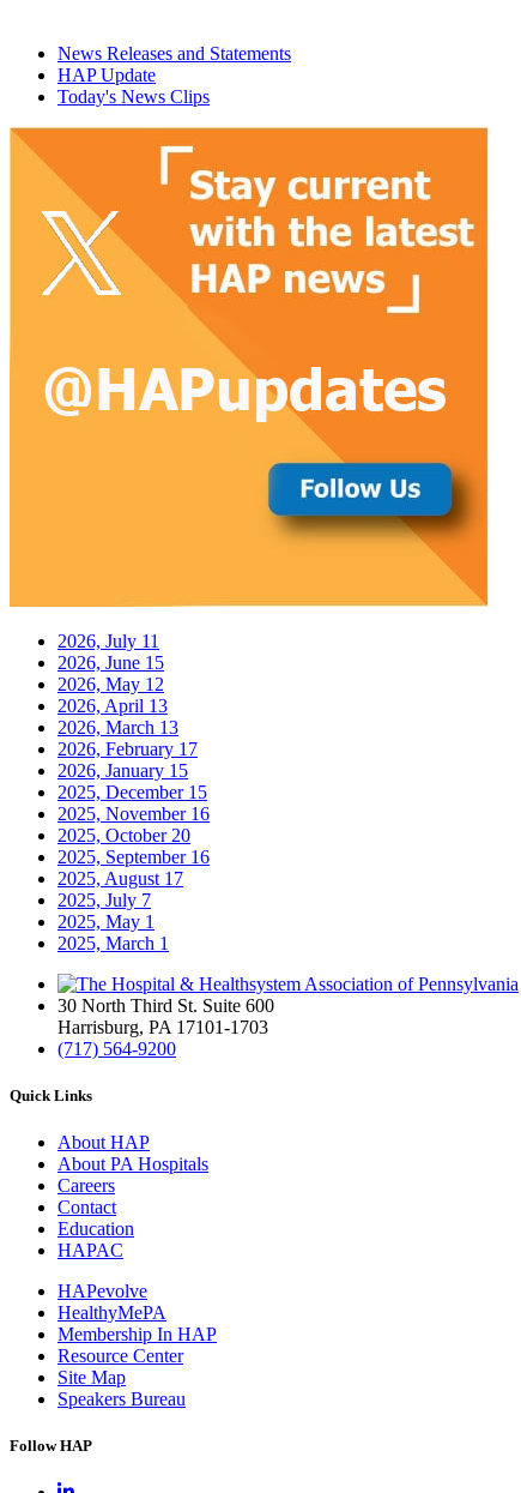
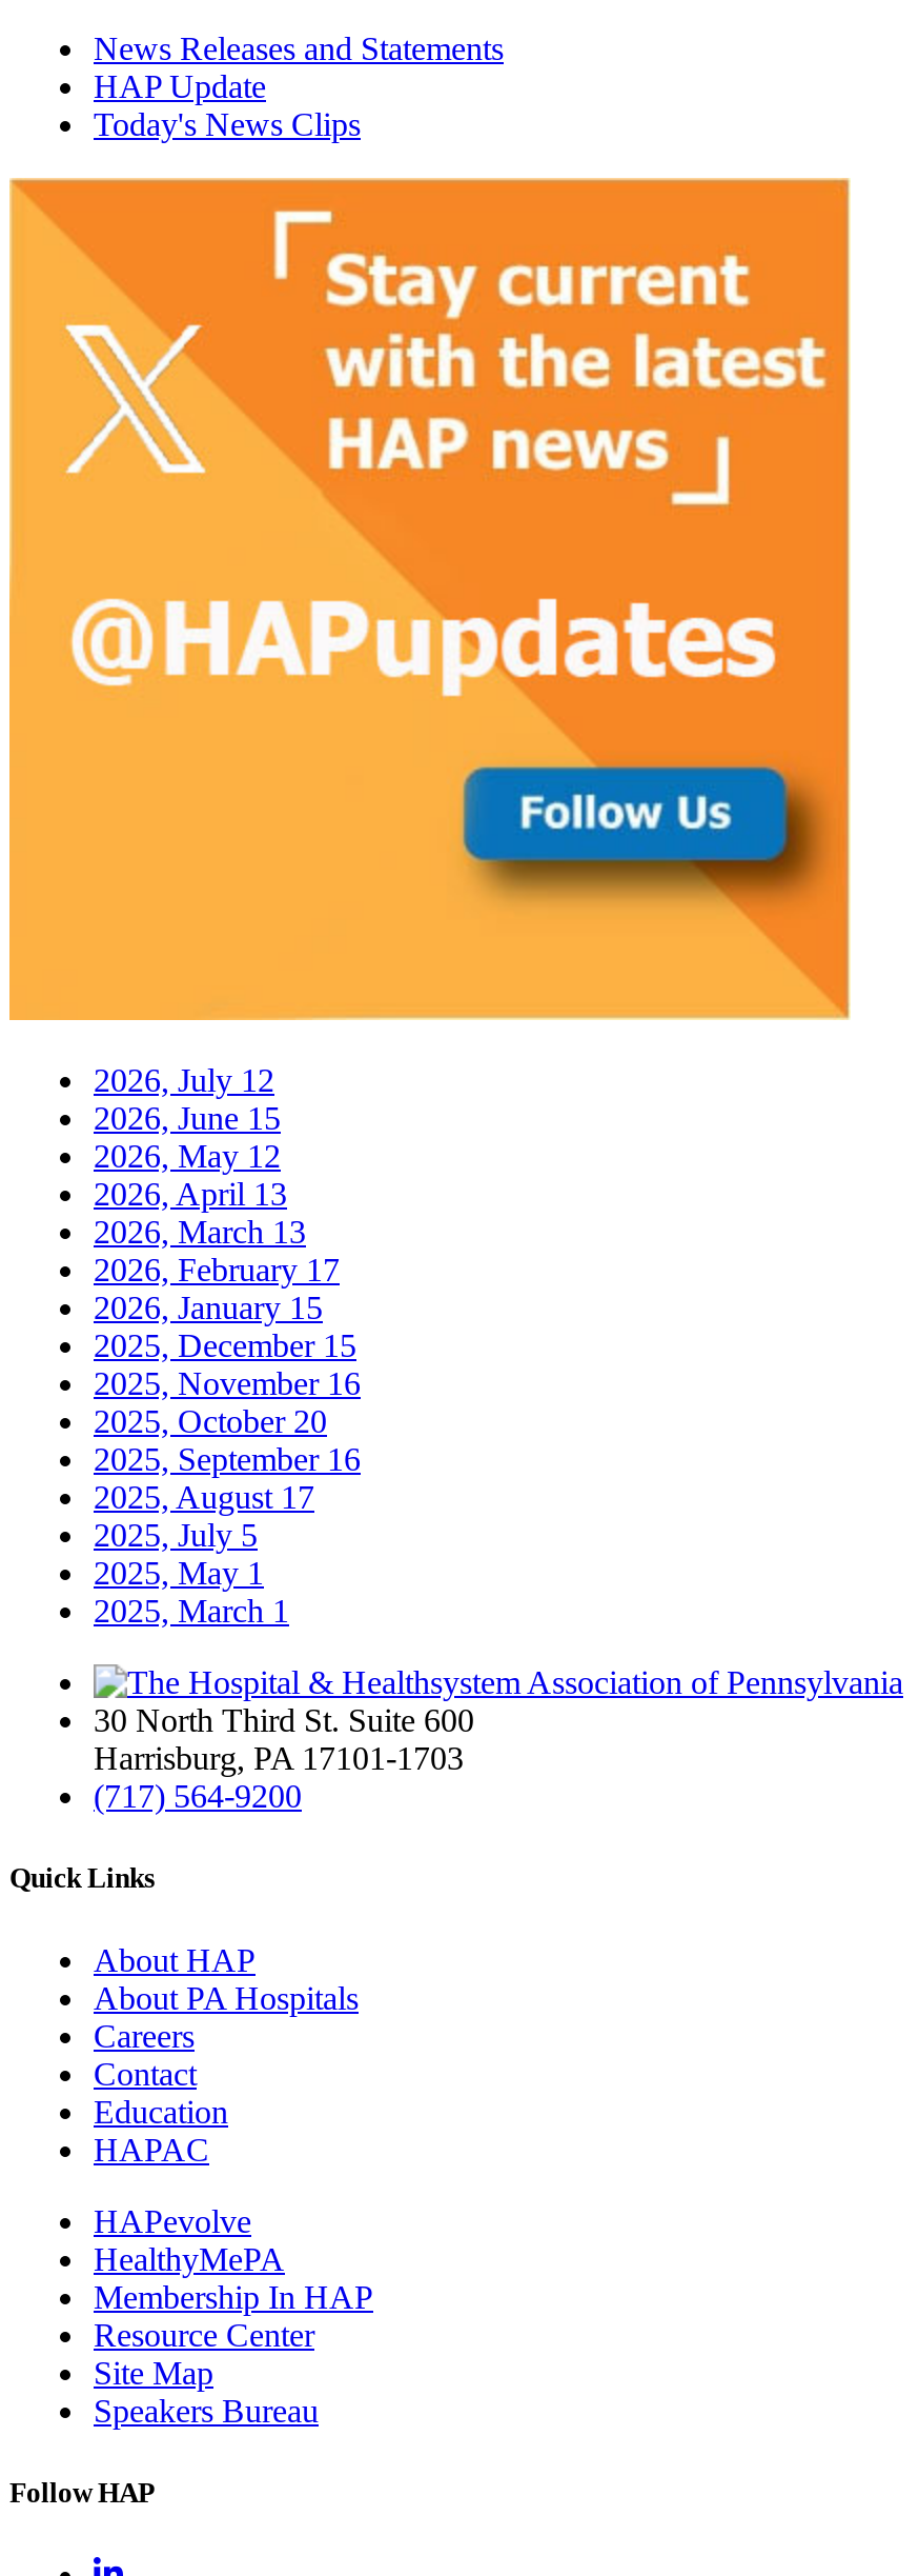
- 2026, July 11
+ 2026, July 12

- 2025, July 7
+ 2025, July 5
